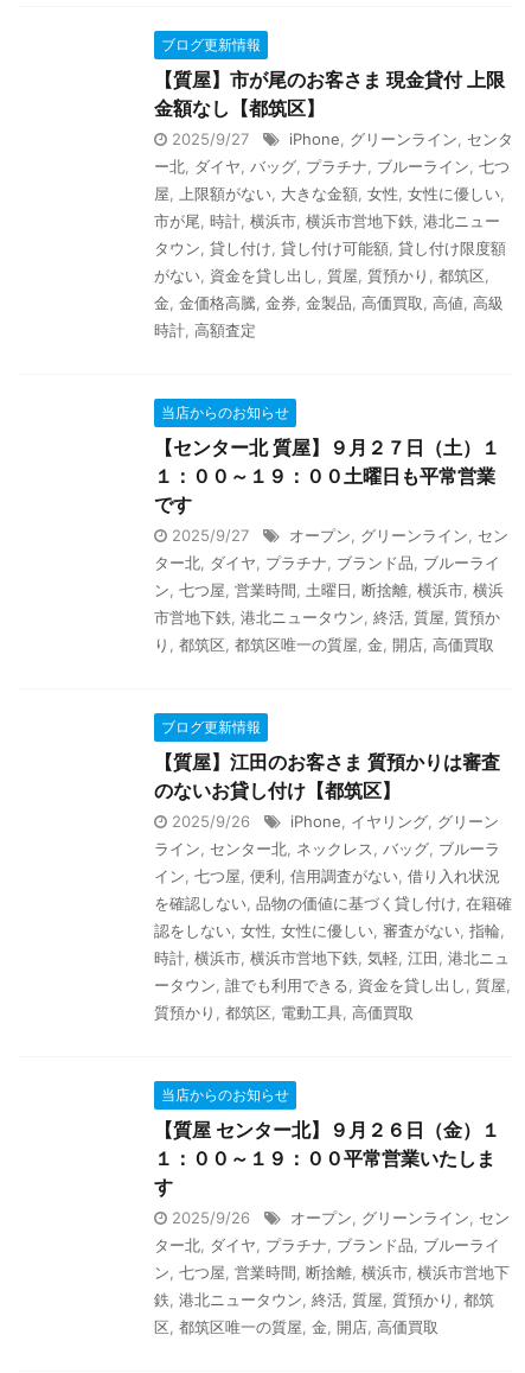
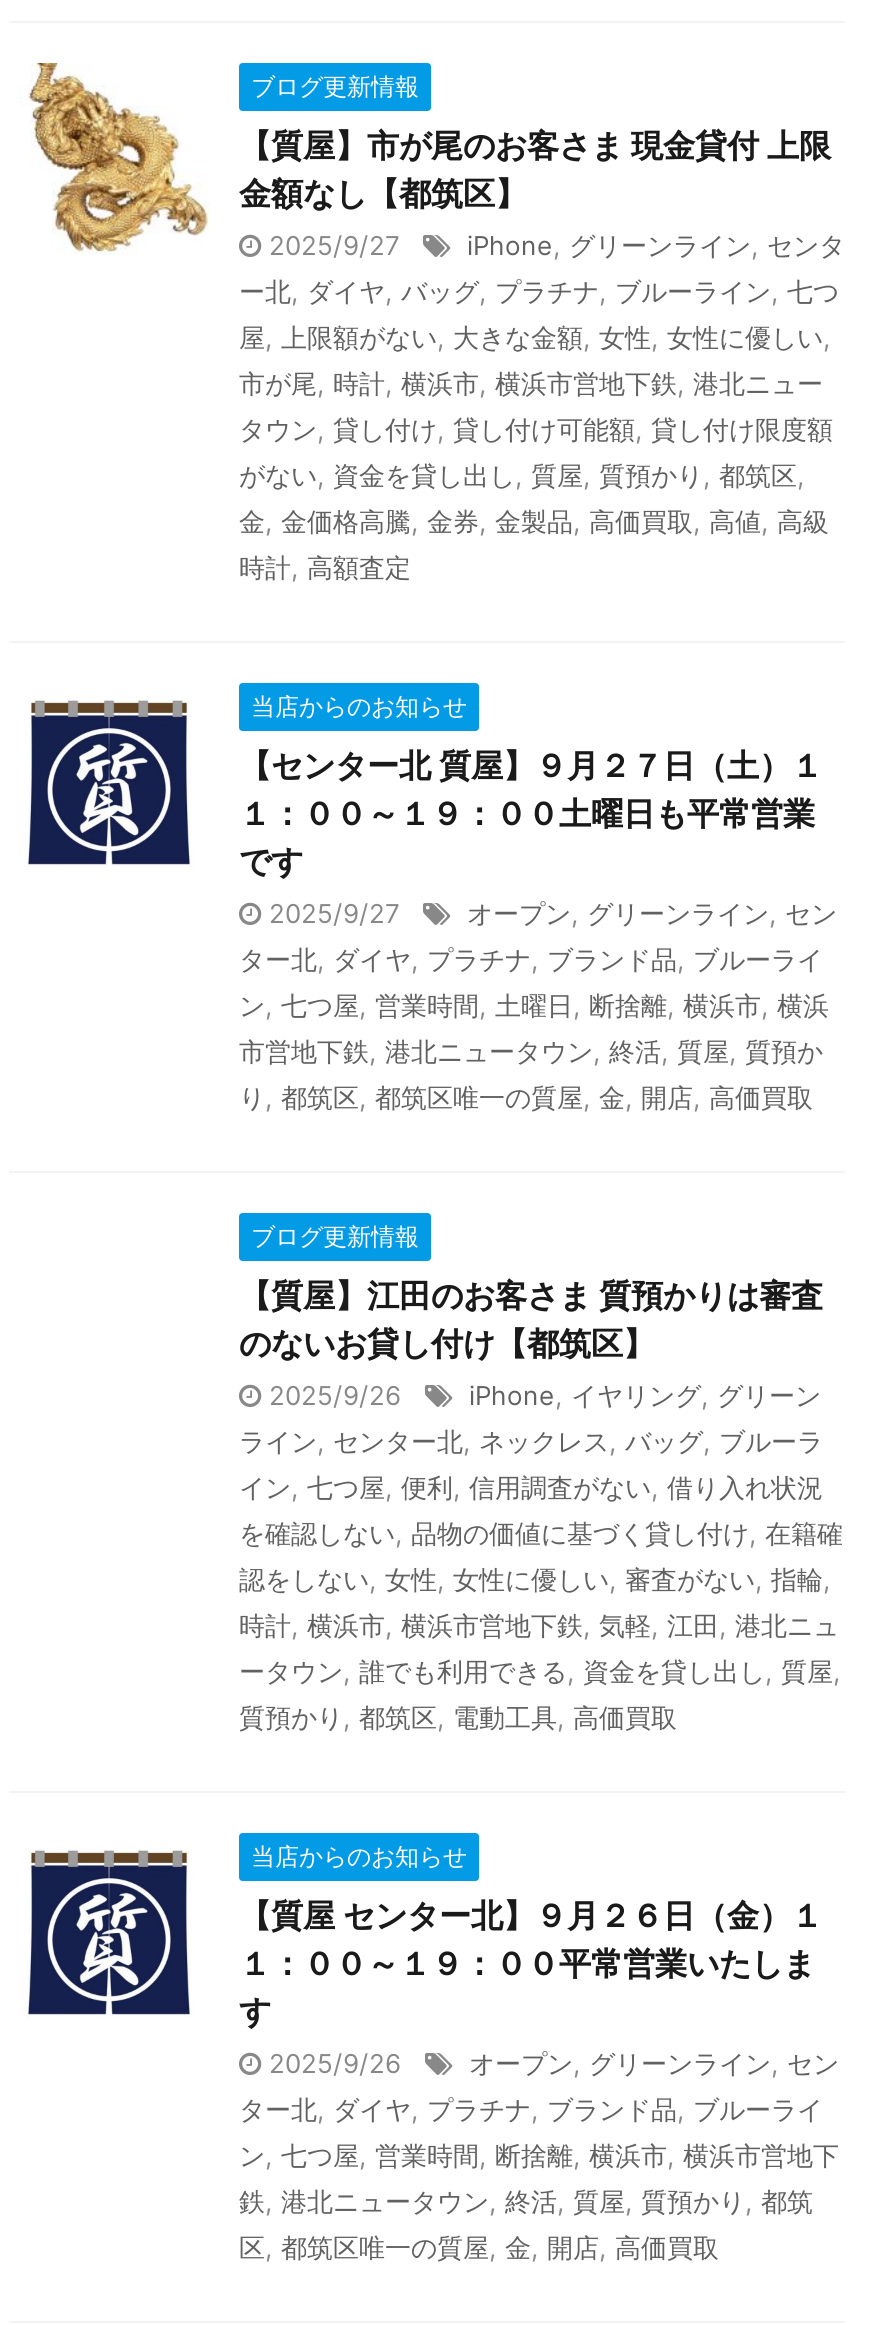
+ [image]

+ [image]

+ [image]
